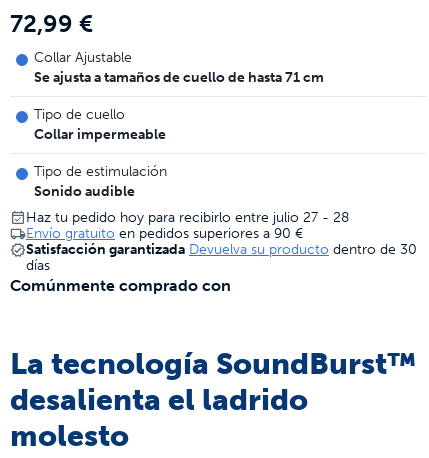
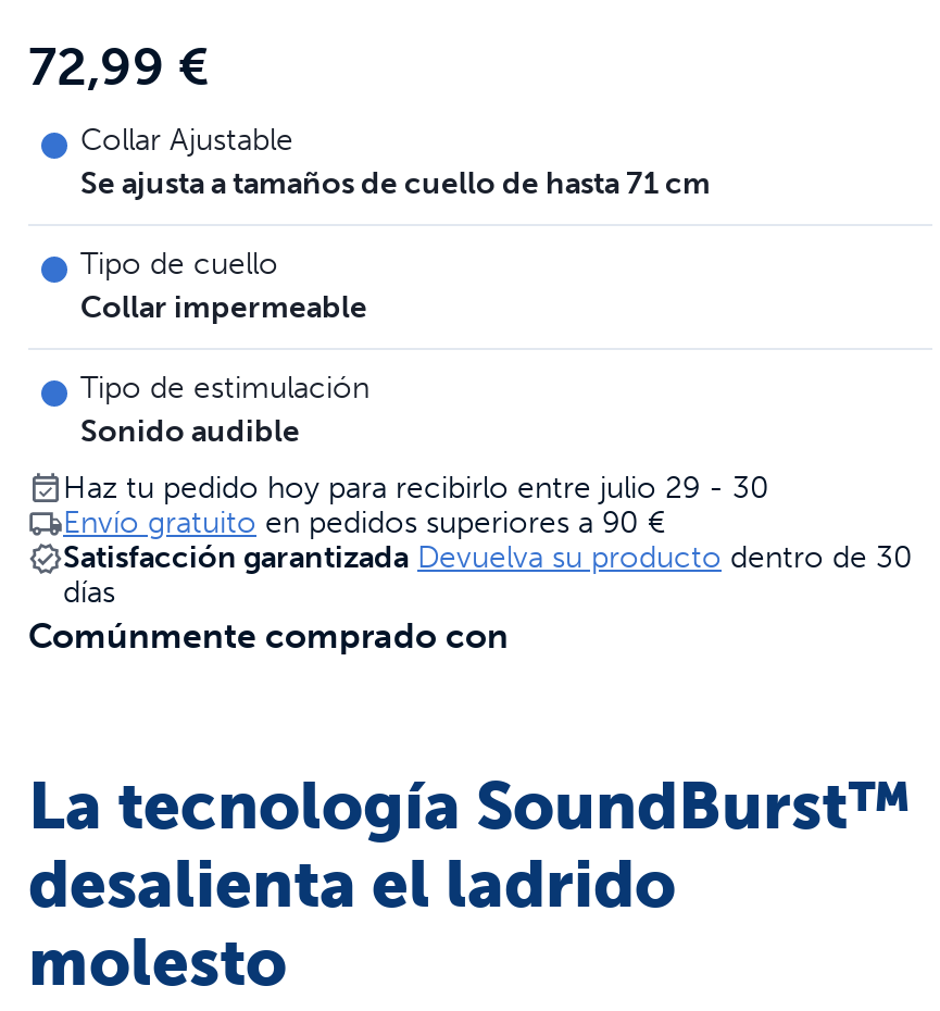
- Haz tu pedido hoy para recibirlo entre julio 27 - 28
+ Haz tu pedido hoy para recibirlo entre julio 29 - 30
